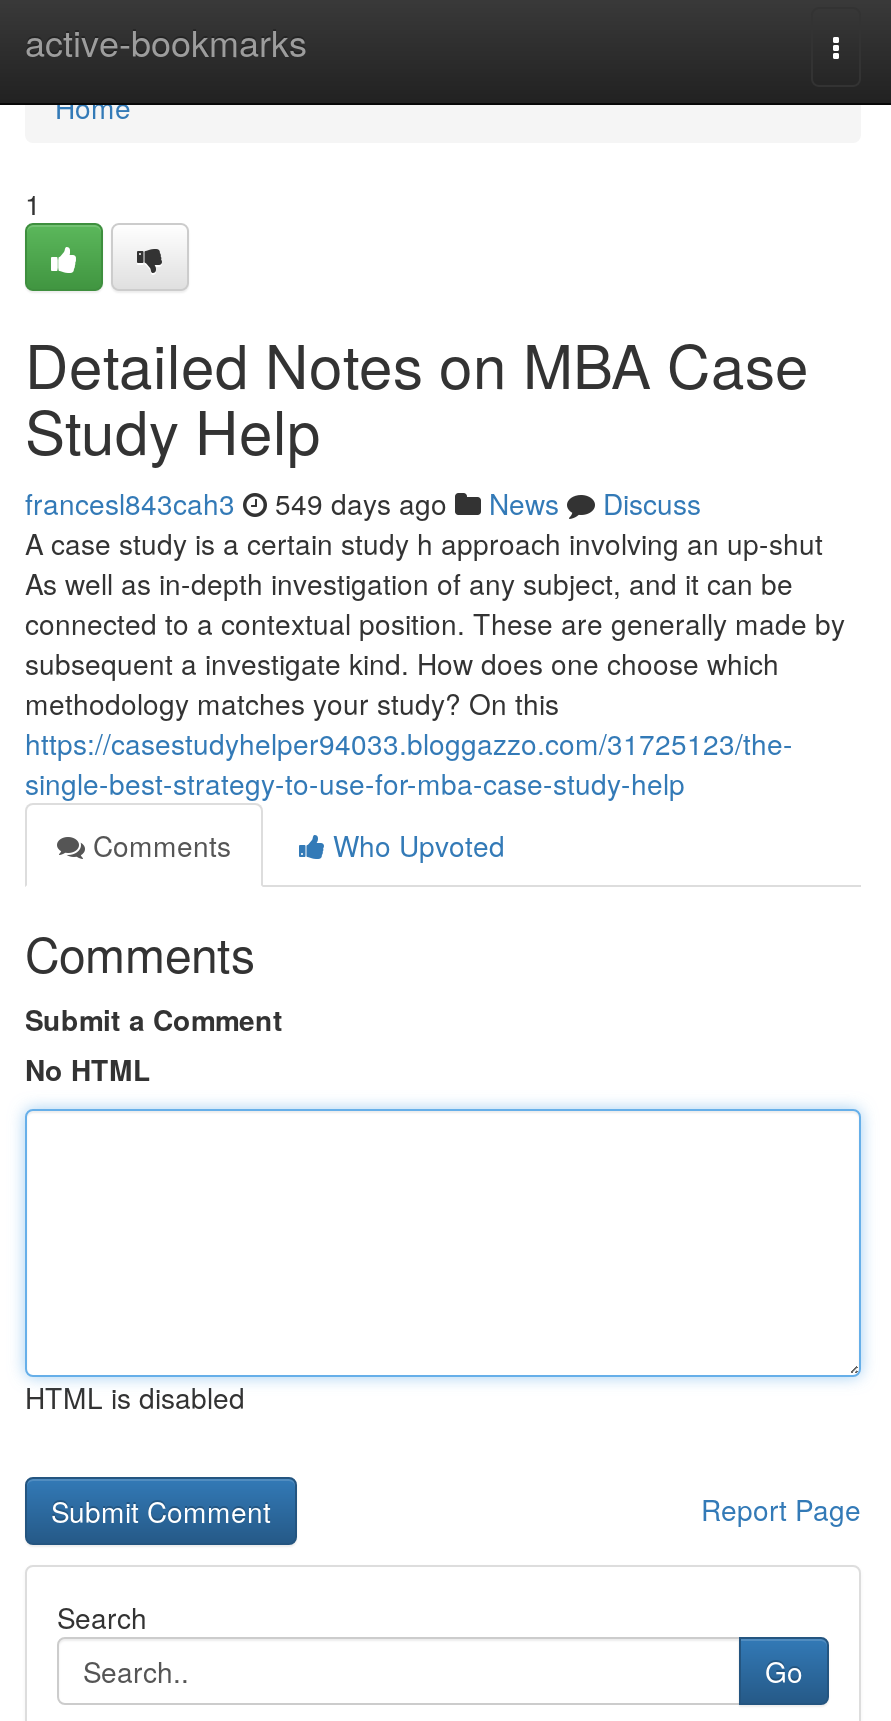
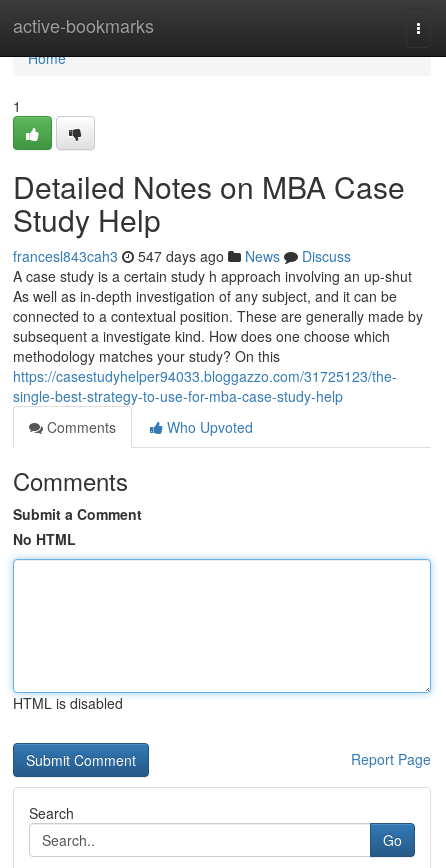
- francesl843cah3 549 days ago News Discuss
+ francesl843cah3 547 days ago News Discuss
